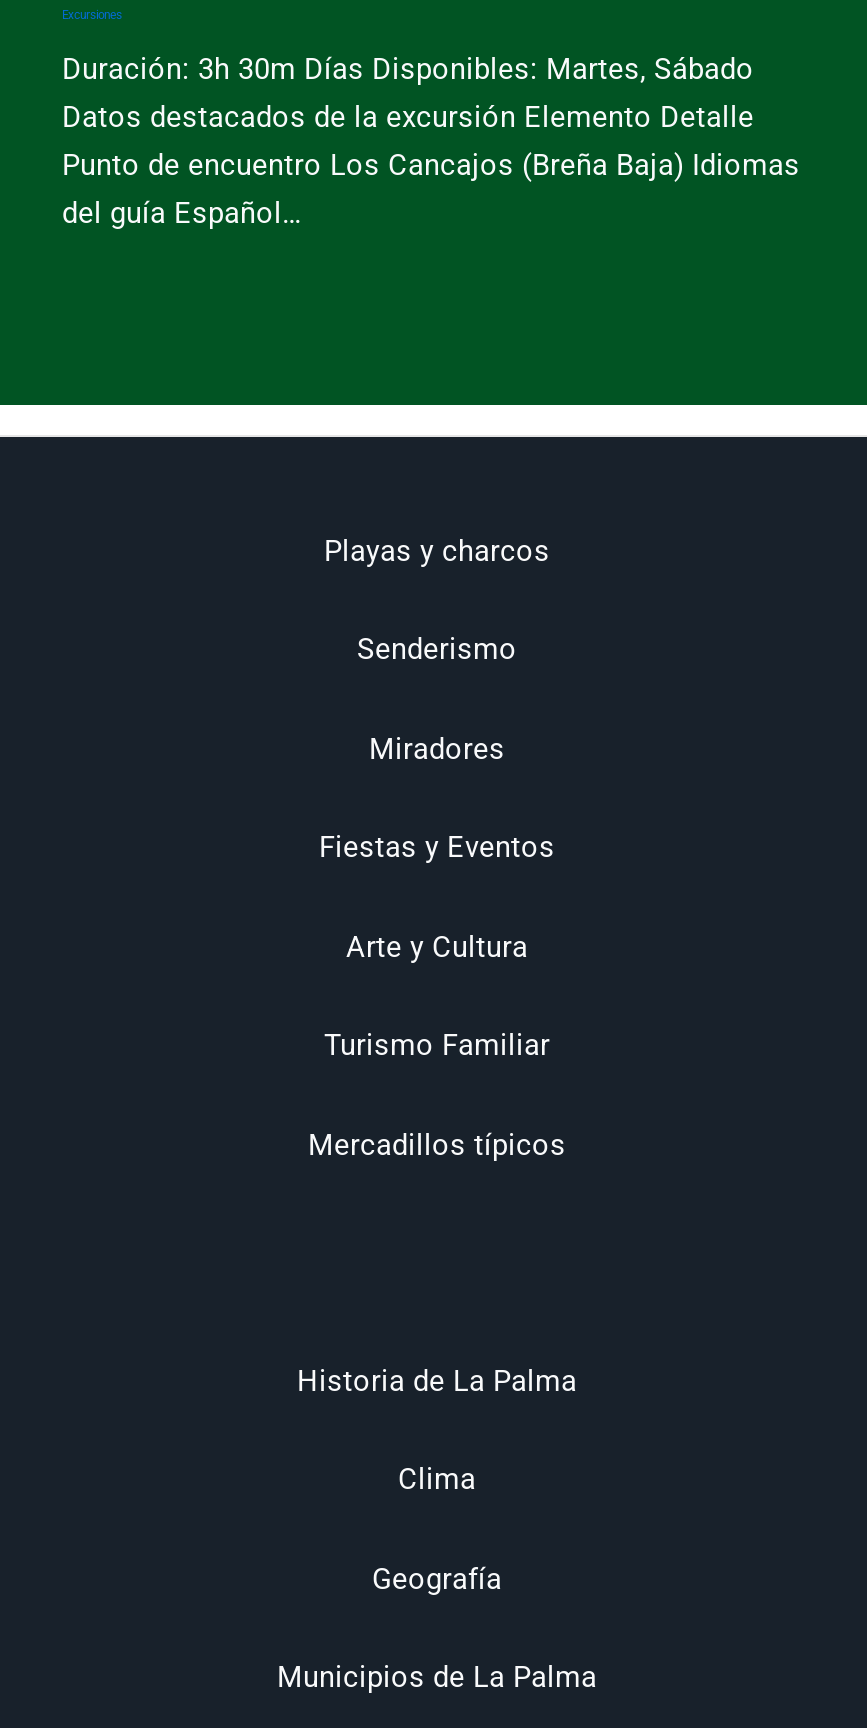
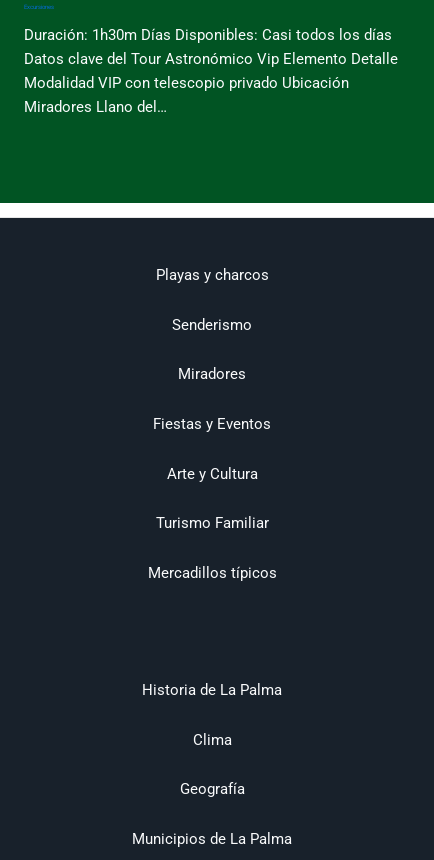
- Duración: 3h 30m Días Disponibles: Martes, Sábado
- Datos destacados de la excursión Elemento Detalle
- Punto de encuentro Los Cancajos (Breña Baja) Idiomas
- del guía Español…
+ Duración: 1h30m Días Disponibles: Casi todos los días
+ Datos clave del Tour Astronómico Vip Elemento Detalle
+ Modalidad VIP con telescopio privado Ubicación
+ Miradores Llano del…
